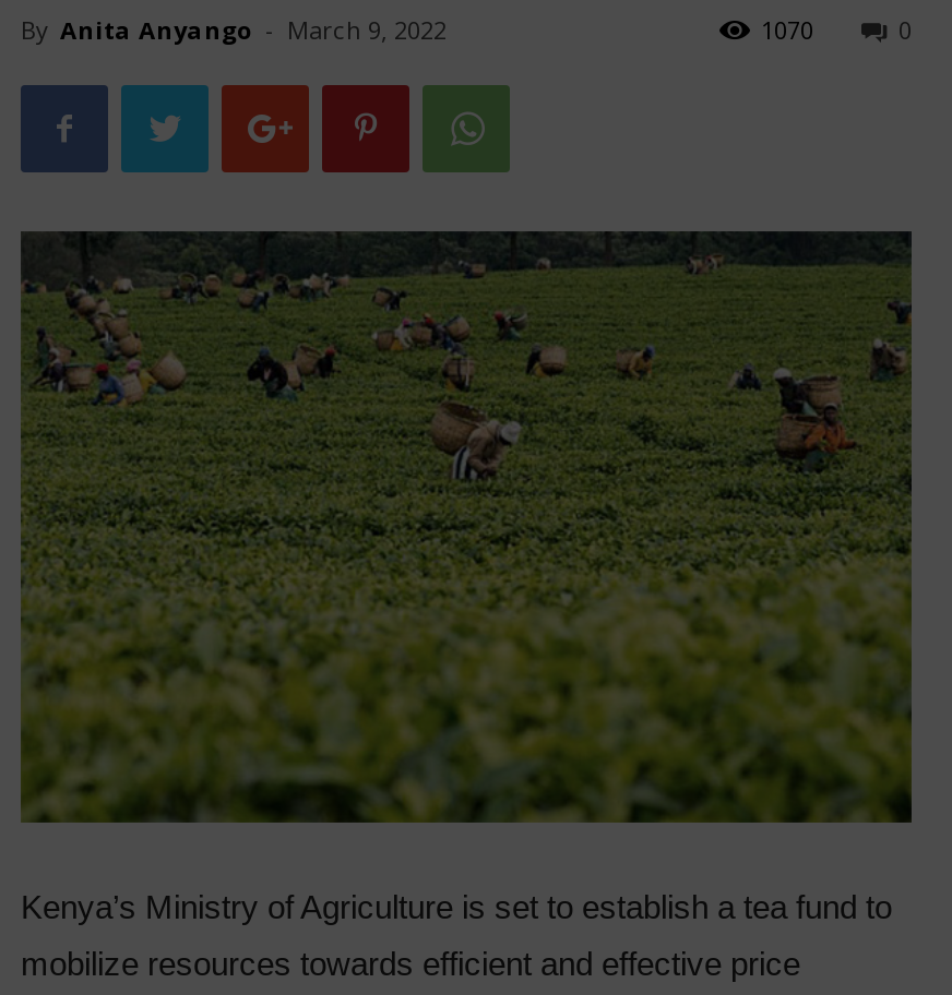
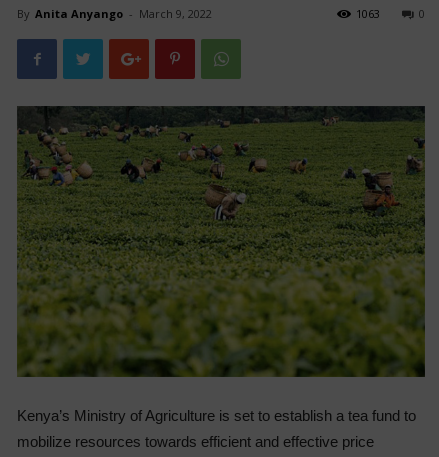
- 1070
+ 1063
